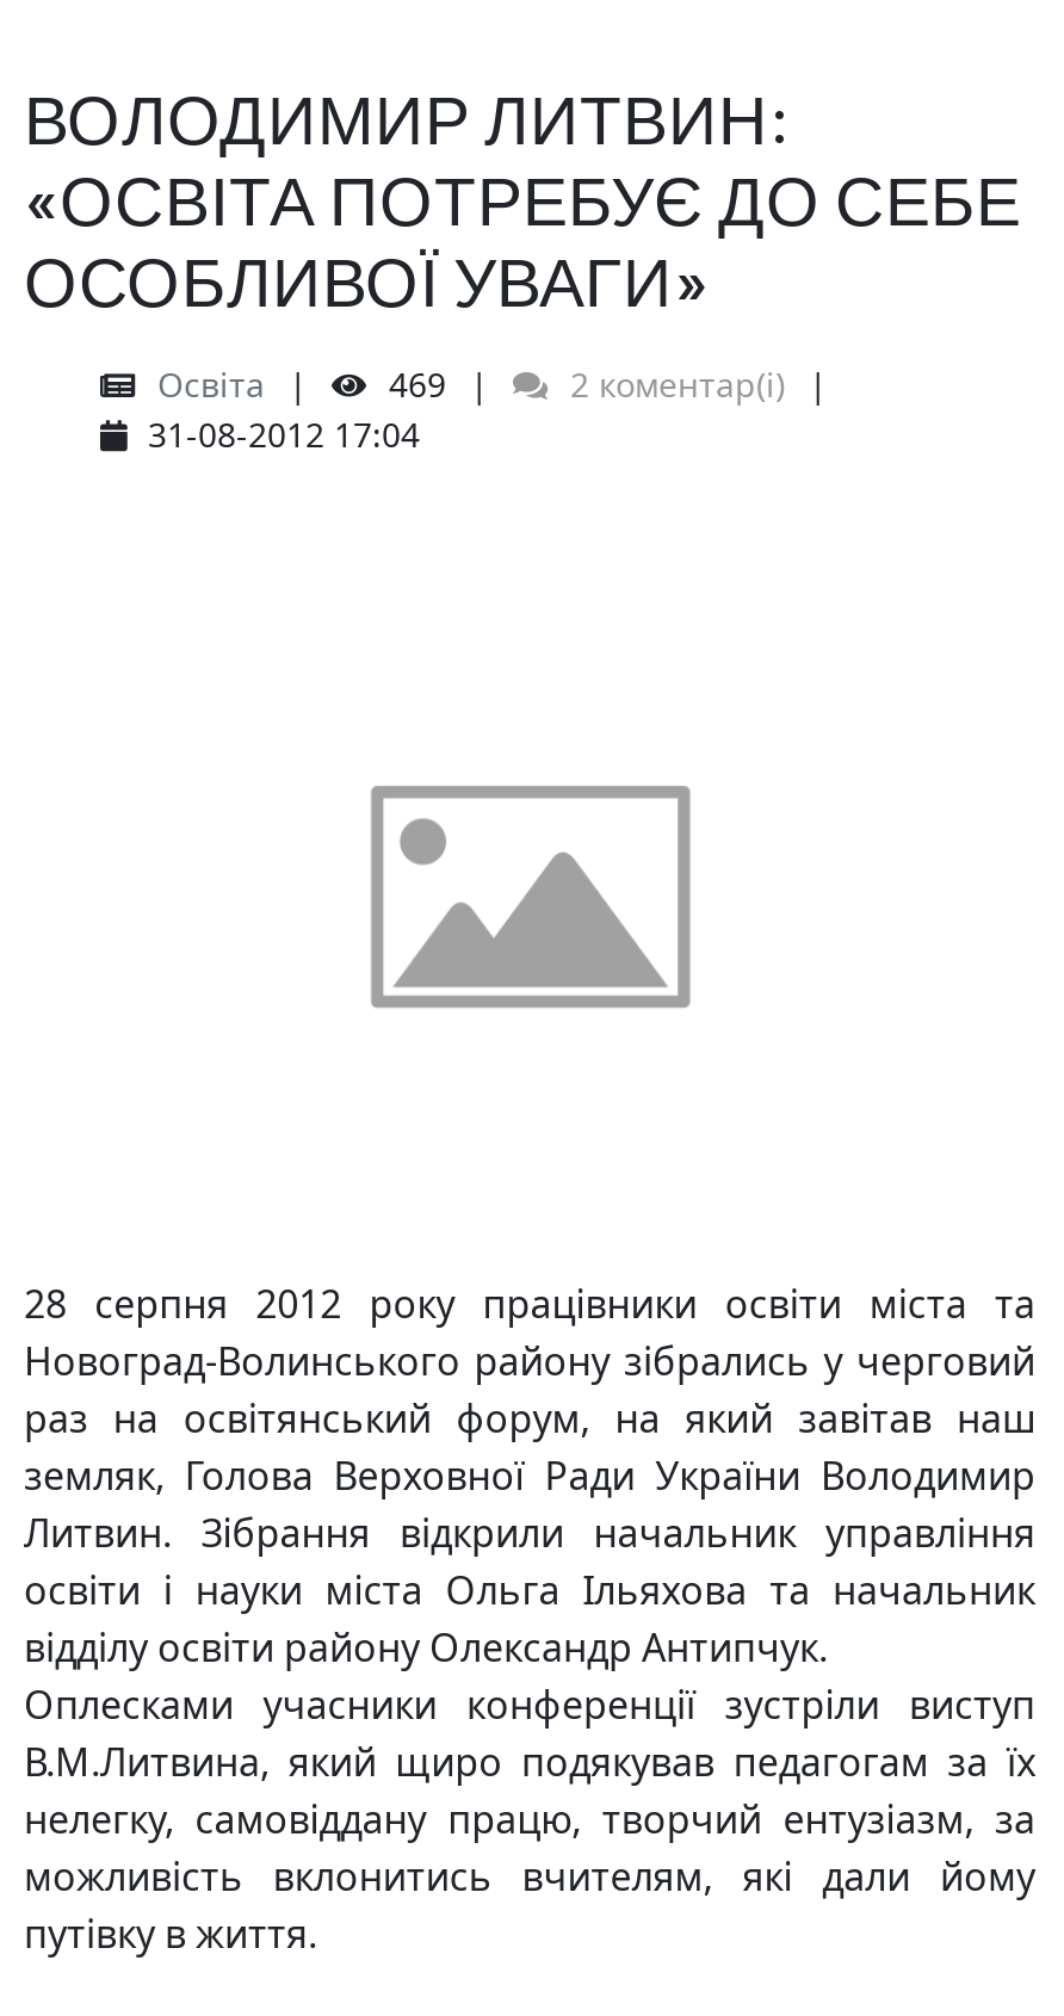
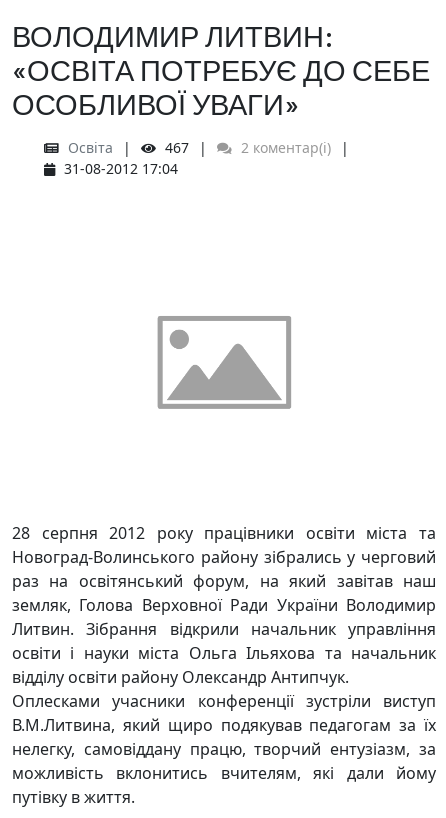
- 469
+ 467
